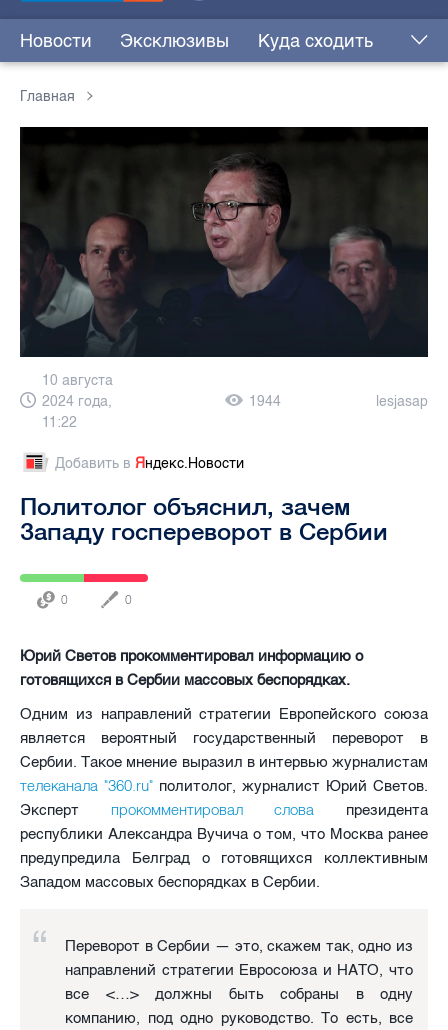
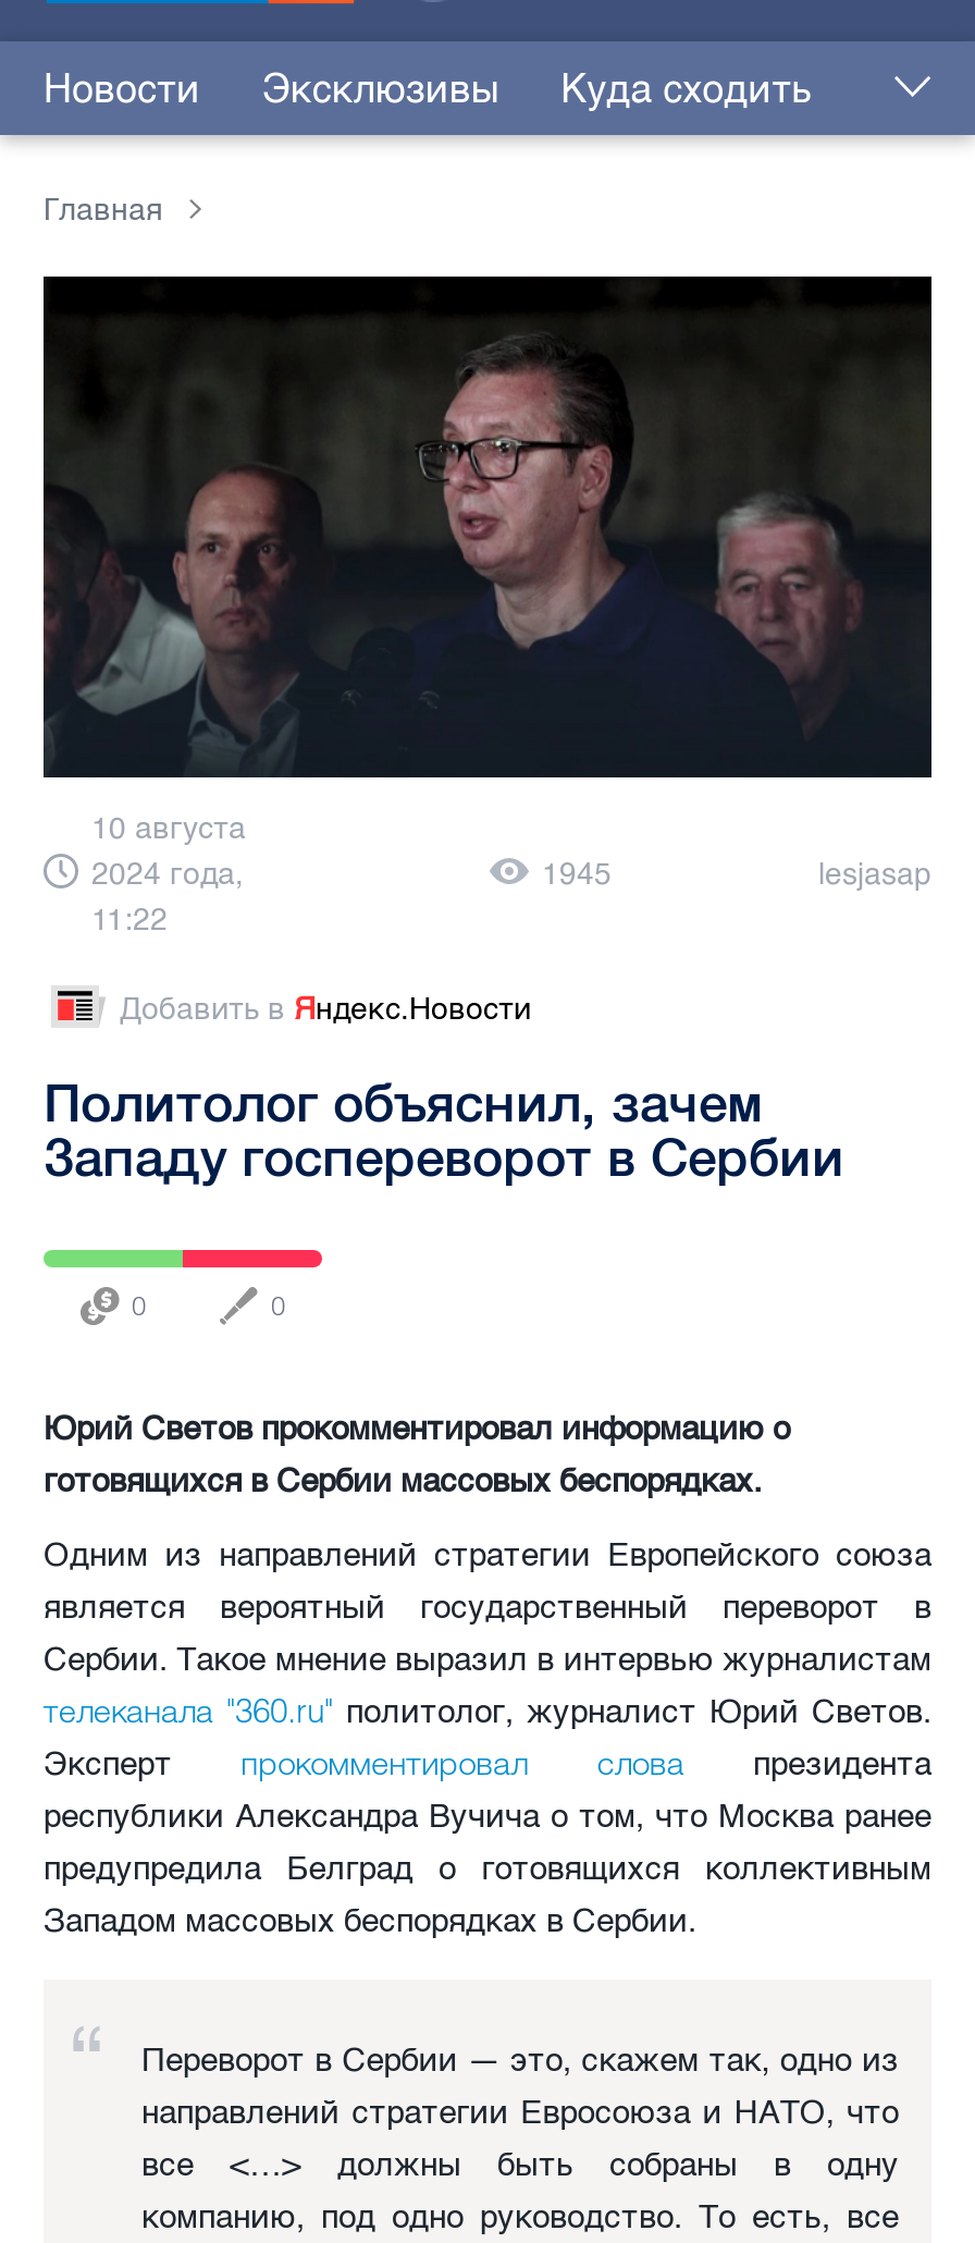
- 1944
+ 1945
